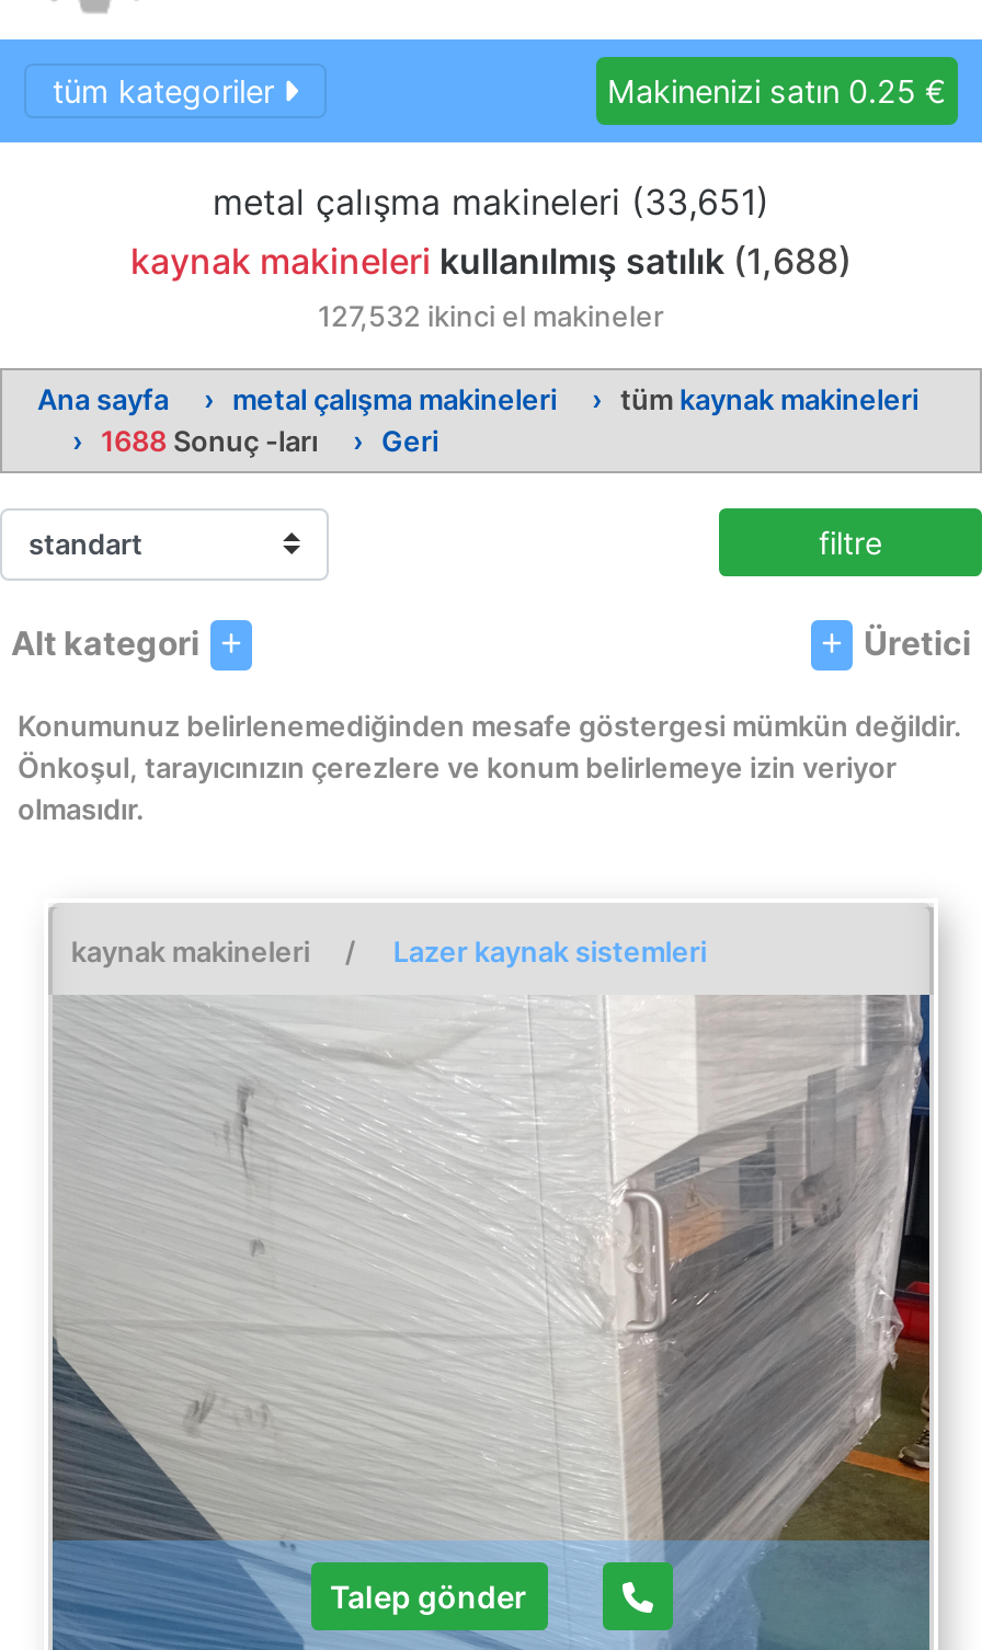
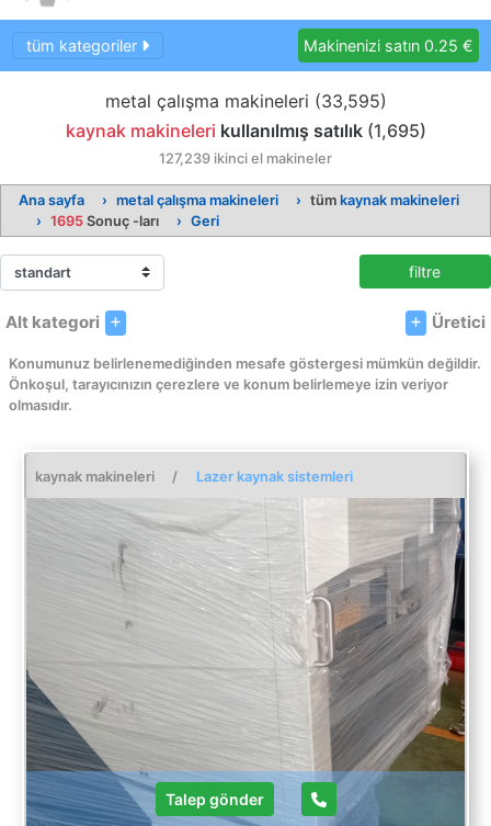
- metal çalışma makineleri (33,651)
+ metal çalışma makineleri (33,595)

- kaynak makineleri kullanılmış satılık (1,688)
+ kaynak makineleri kullanılmış satılık (1,695)

- 127,532 ikinci el makineler
+ 127,239 ikinci el makineler

- 1688 Sonuç -ları Geri
+ 1695 Sonuç -ları Geri
